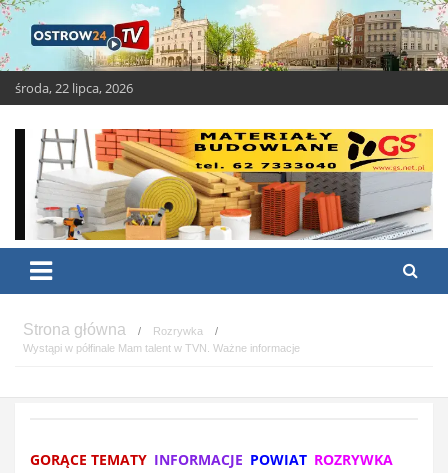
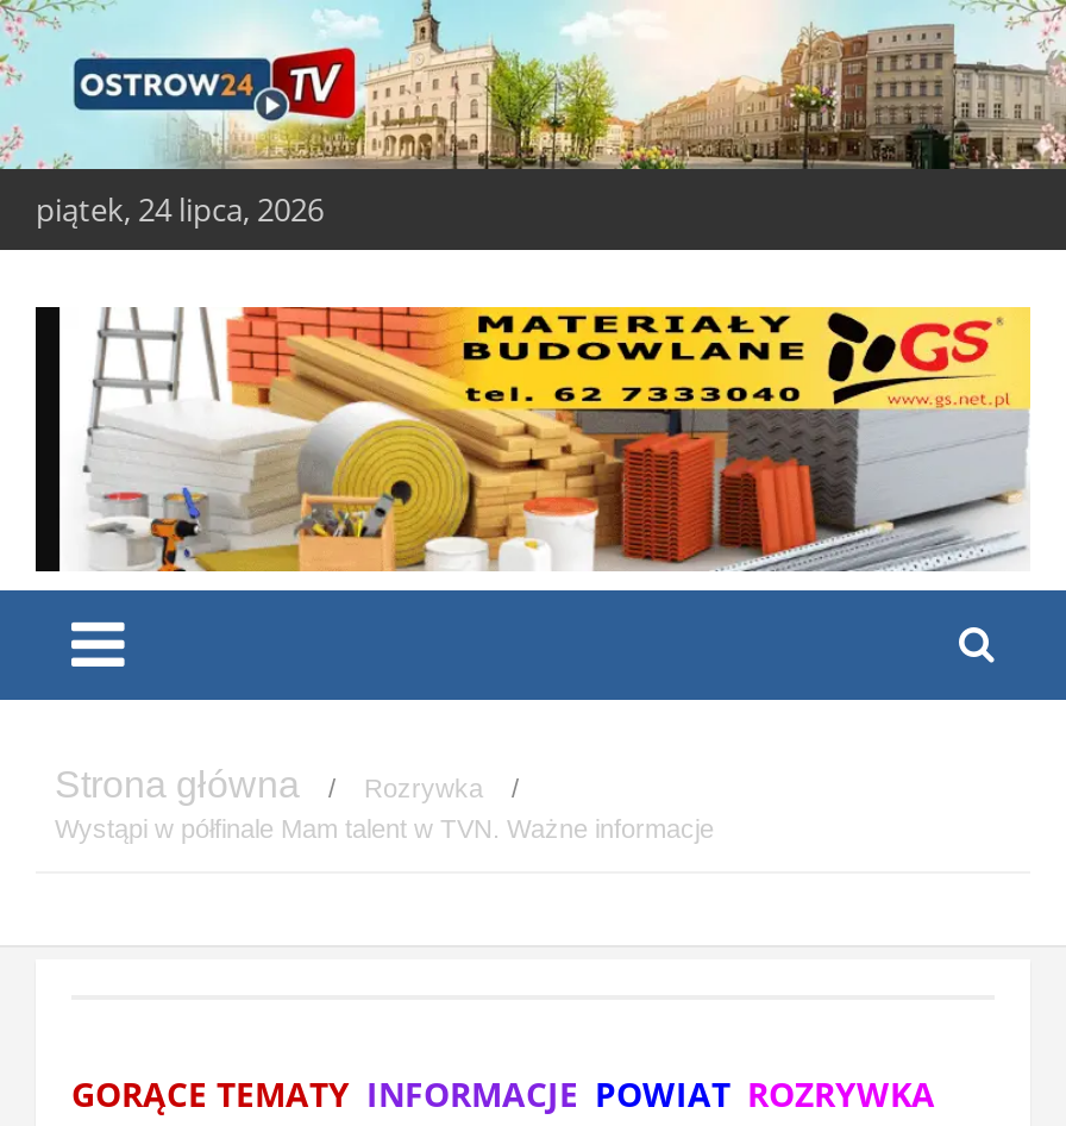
- środa, 22 lipca, 2026
+ piątek, 24 lipca, 2026
